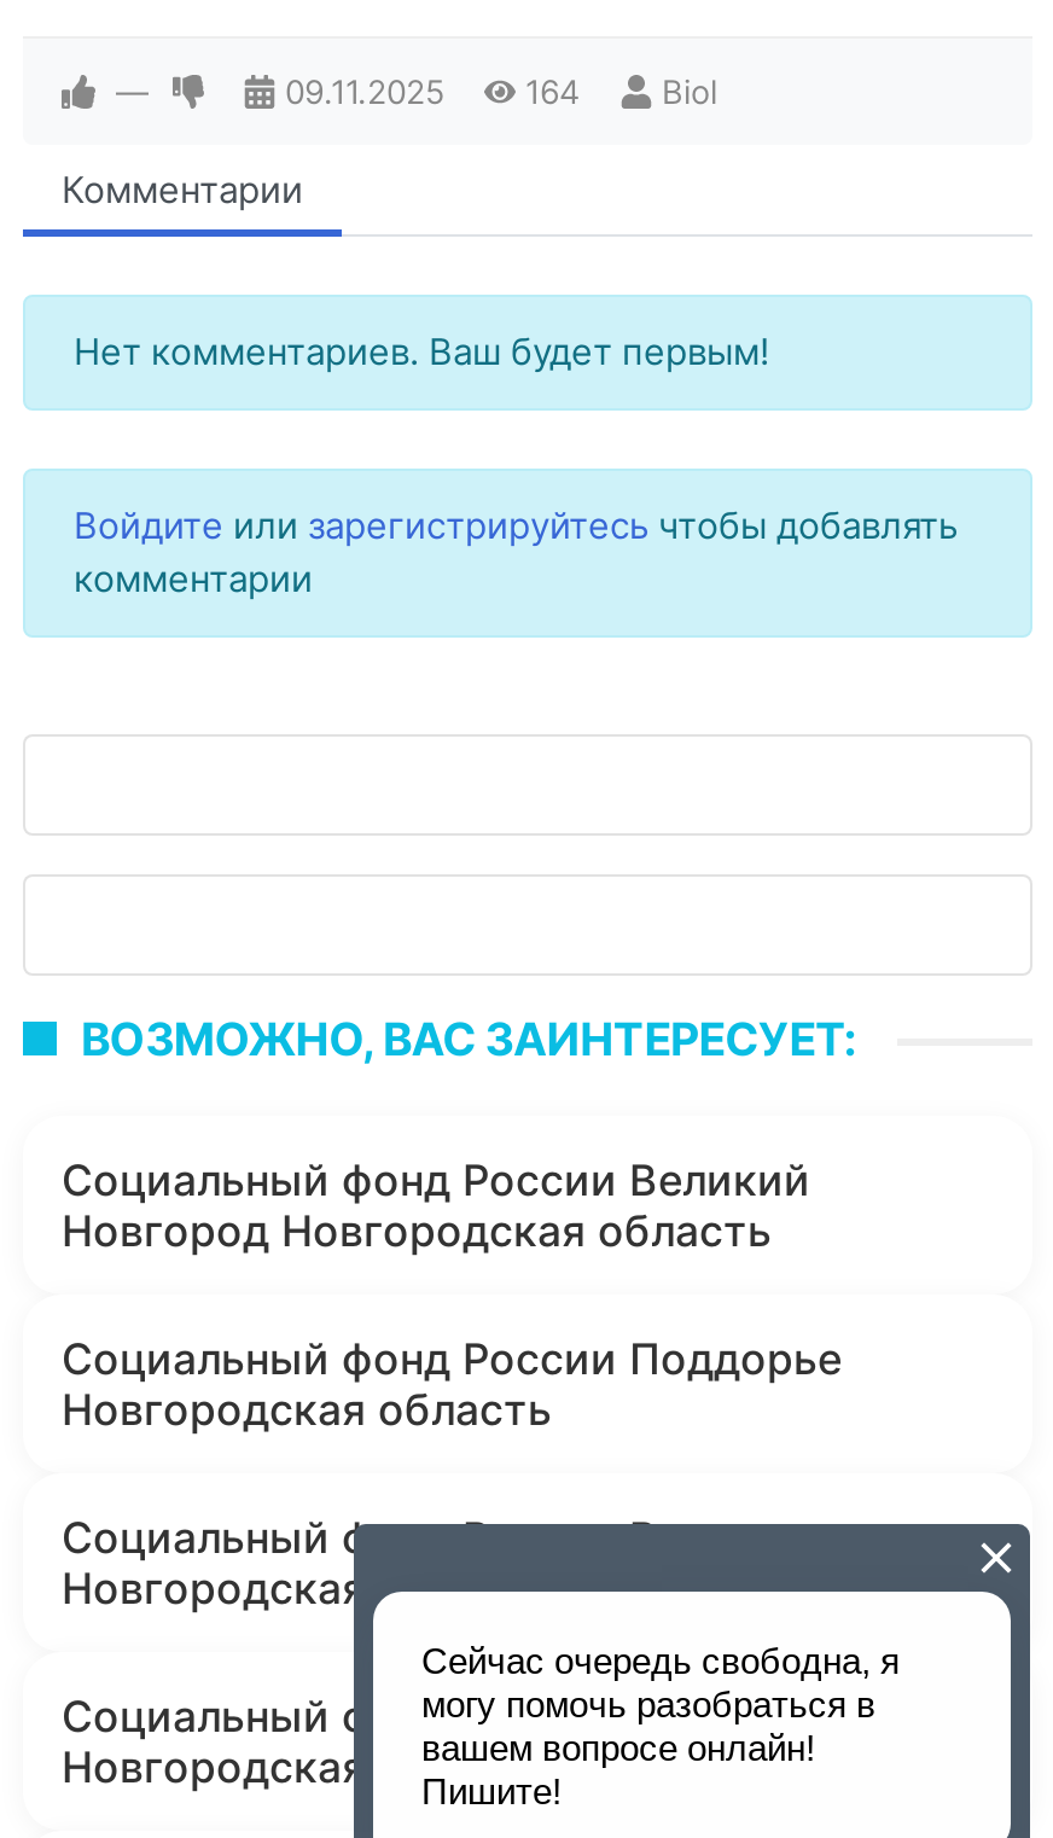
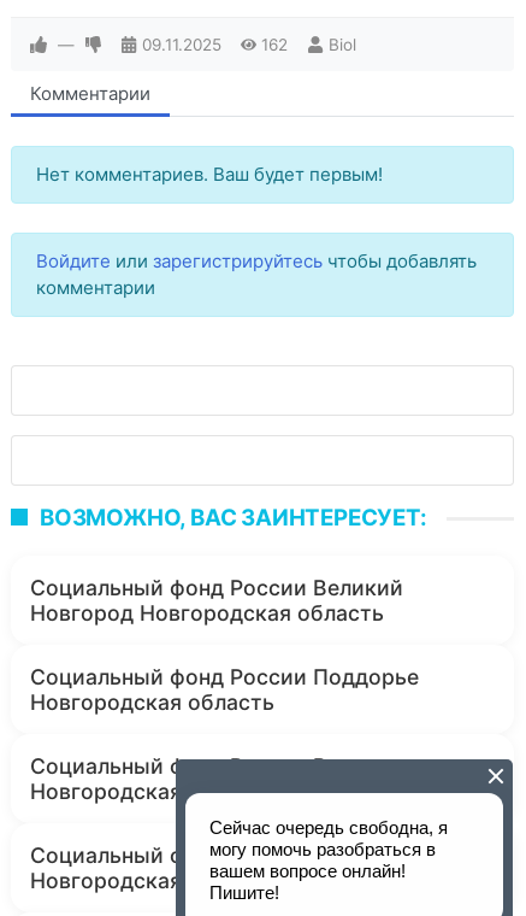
- 09.11.2025 164
+ 09.11.2025 162
